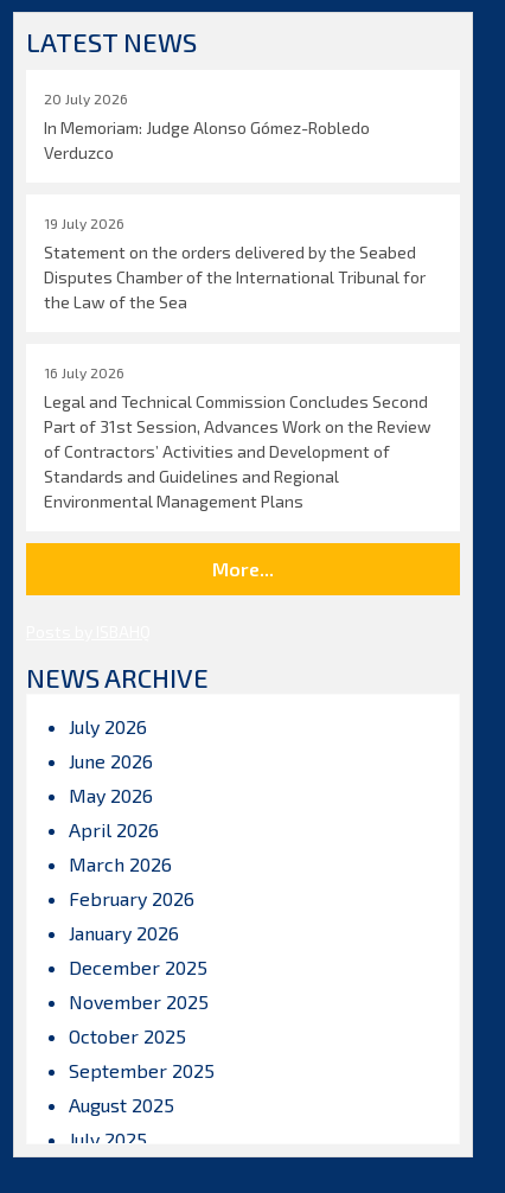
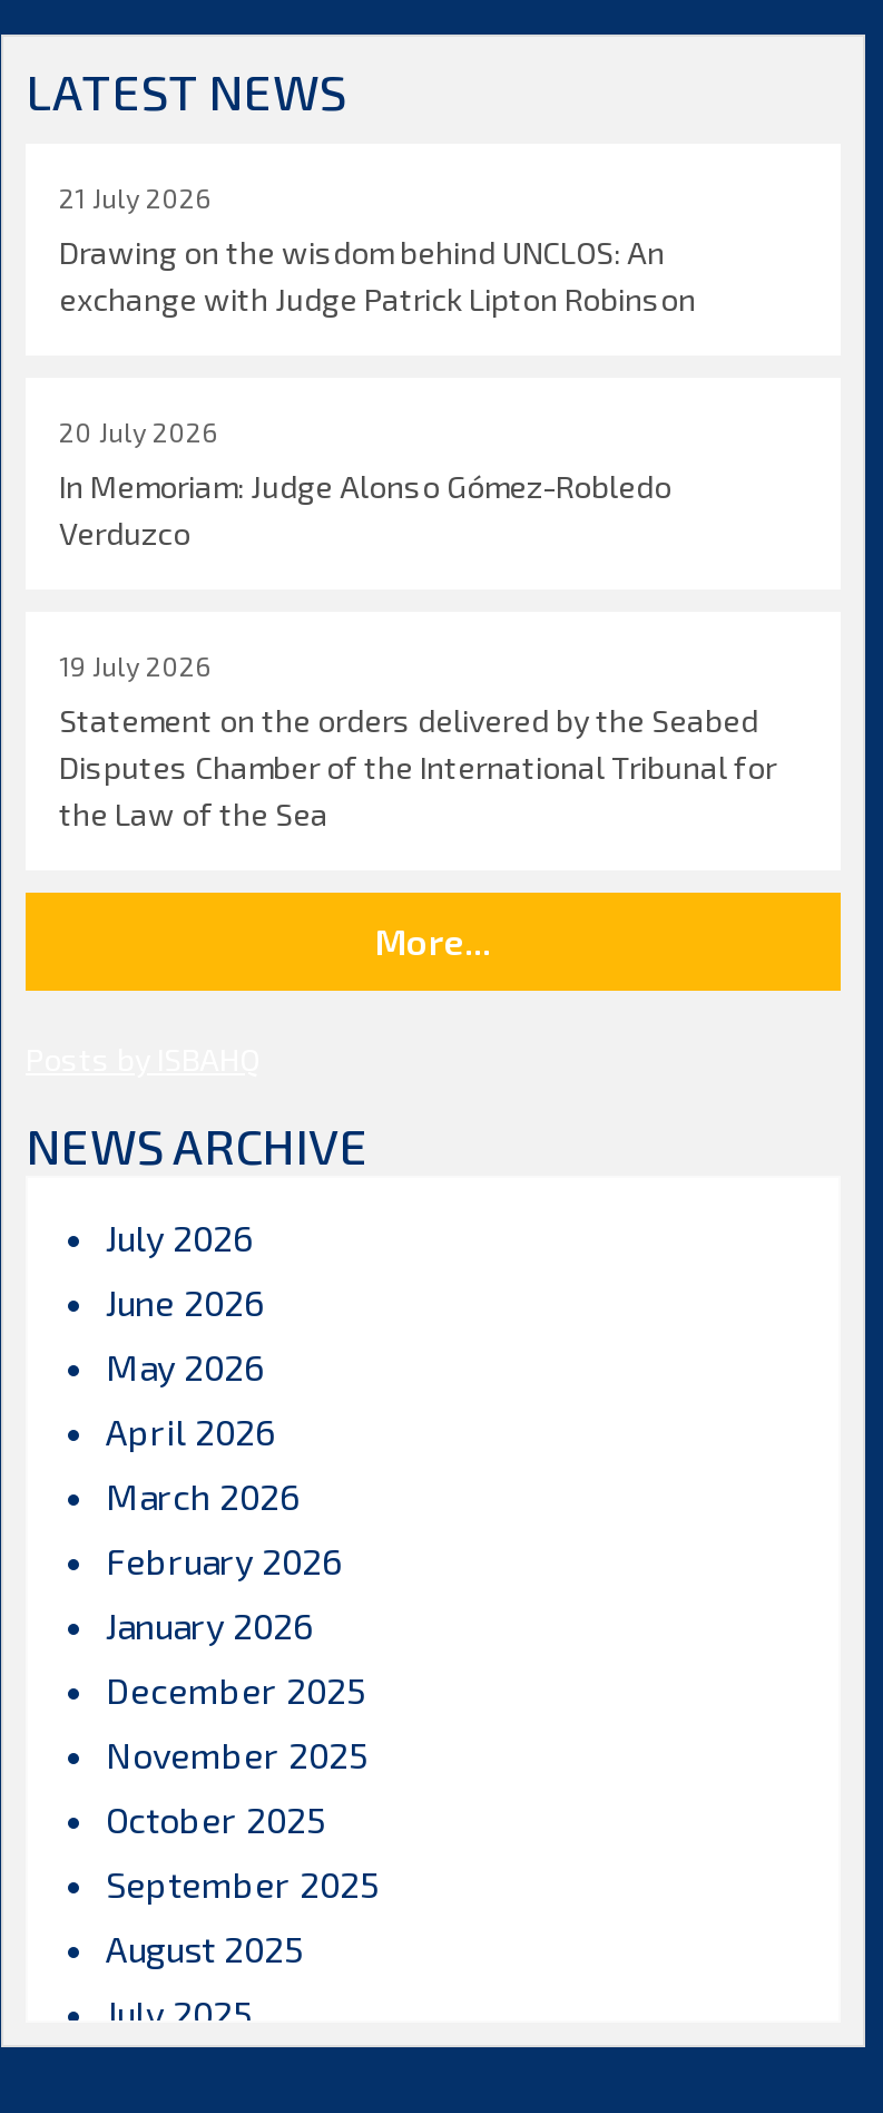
+ 21 July 2026
+ Drawing on the wisdom behind UNCLOS: An
+ exchange with Judge Patrick Lipton Robinson

moved down: 20 July 2026 | In Memoriam: Judge Alonso Gómez-Robledo | Verduzco | 19 July 2026 | Statement on the orders delivered by the Seabed | Disputes Chamber of the International Tribunal for | the Law of the Sea

- 16 July 2026
- Legal and Technical Commission Concludes Second
- Part of 31st Session, Advances Work on the Review
- of Contractors’ Activities and Development of
- Standards and Guidelines and Regional
- Environmental Management Plans
